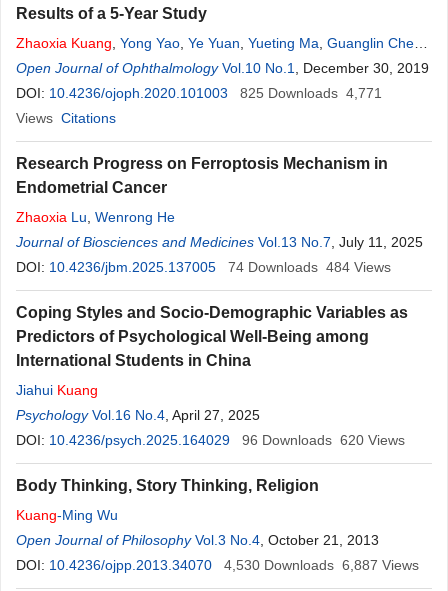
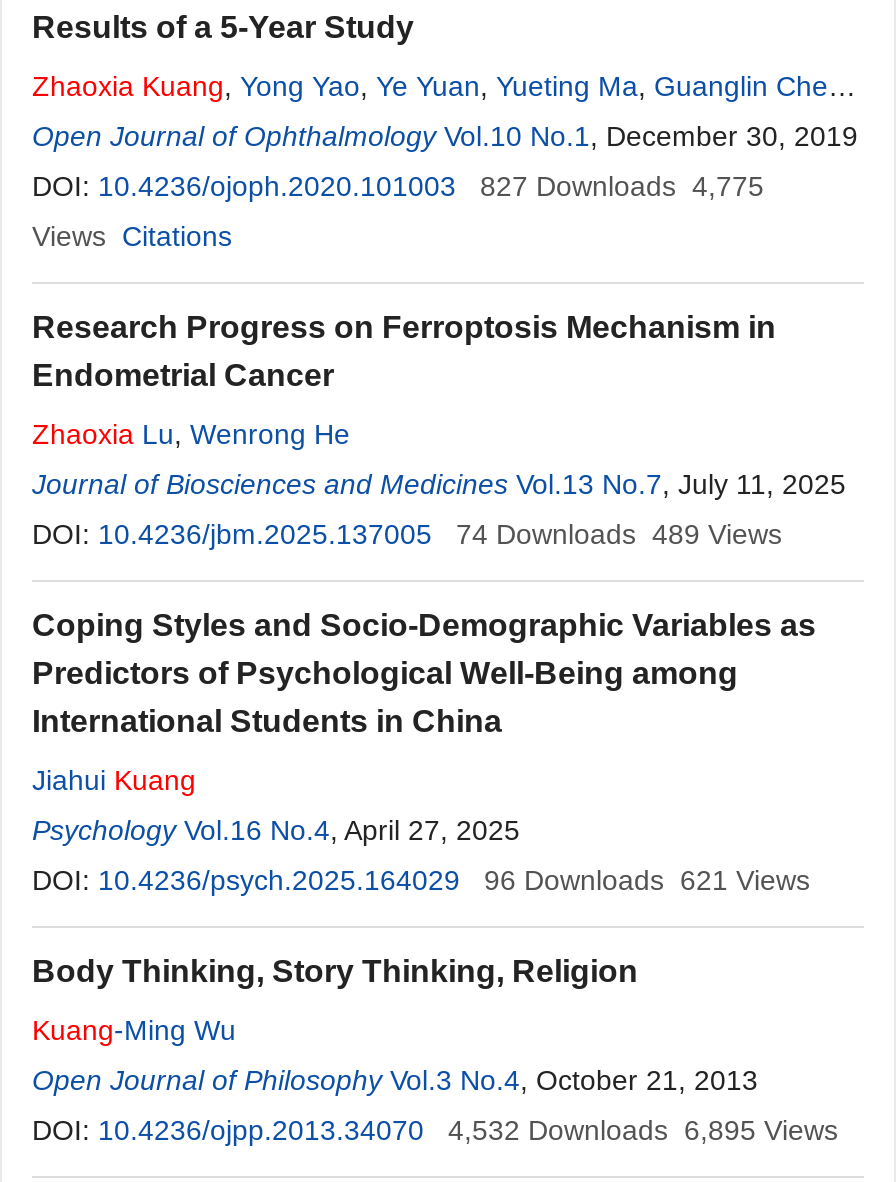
- DOI: 10.4236/ojoph.2020.101003 825 Downloads 4,771
+ DOI: 10.4236/ojoph.2020.101003 827 Downloads 4,775

- 74 Downloads 484 Views
+ 74 Downloads 489 Views

- 96 Downloads 620 Views
+ 96 Downloads 621 Views

- 4,530 Downloads 6,887 Views
+ 4,532 Downloads 6,895 Views
